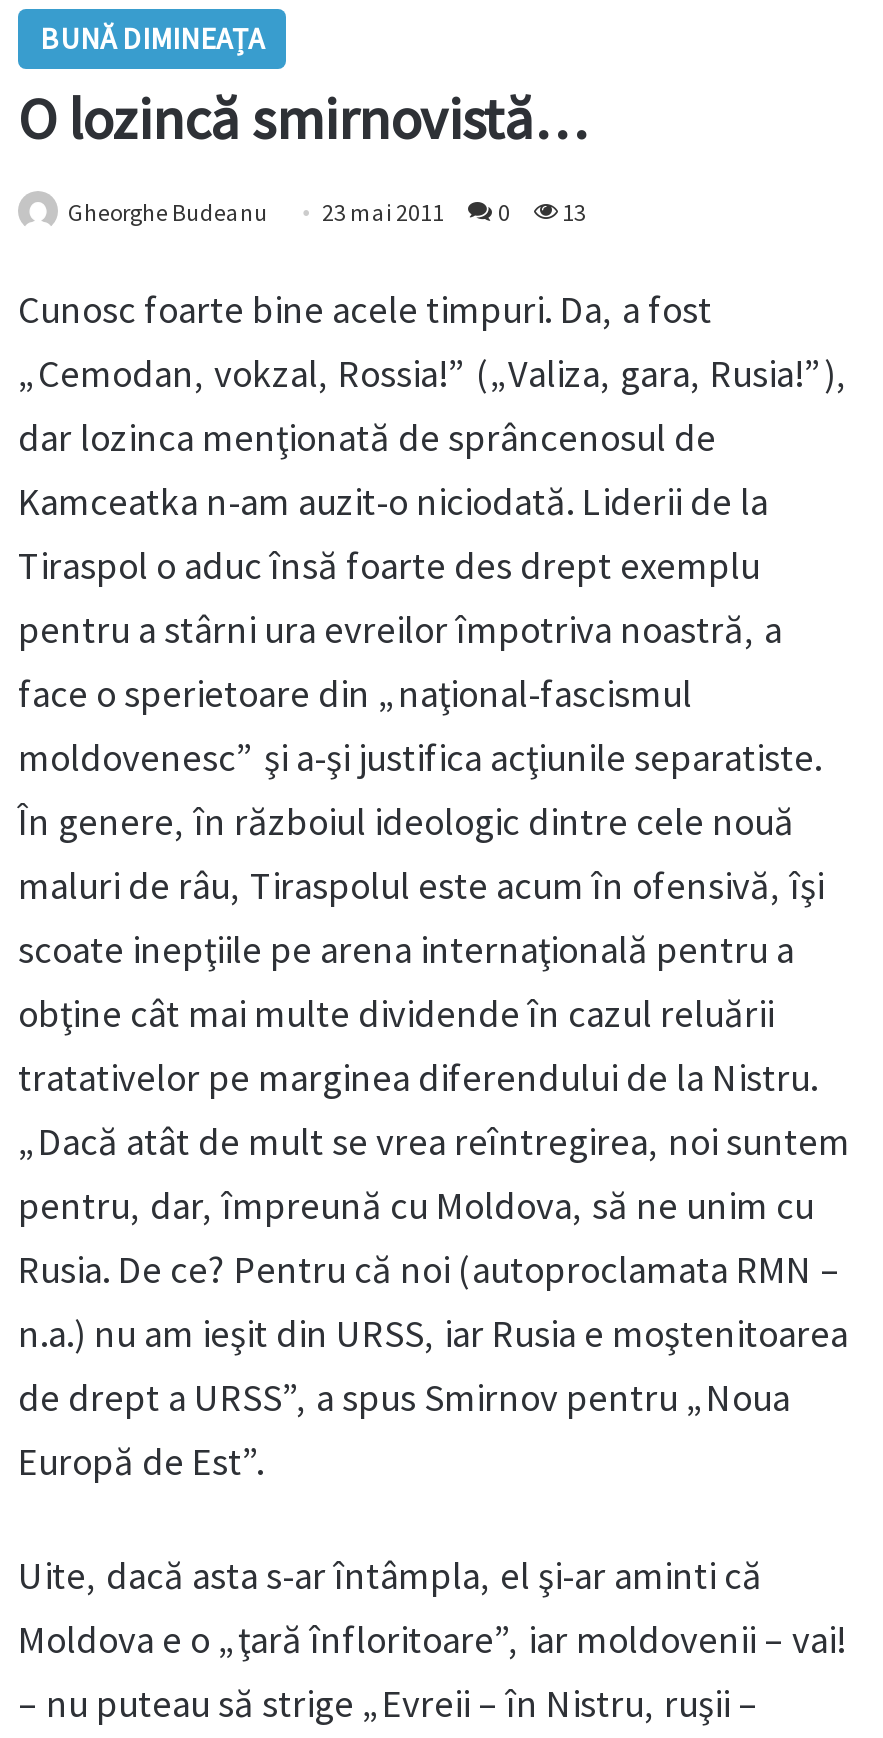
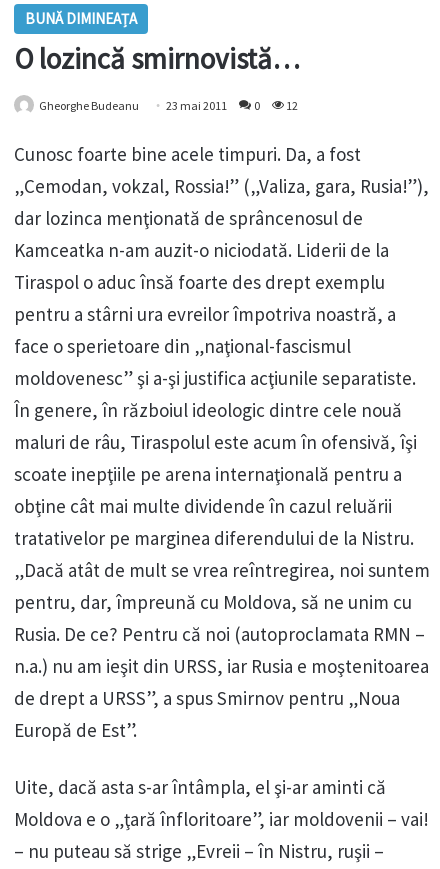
- Gheorghe Budeanu 23 mai 2011 0 13
+ Gheorghe Budeanu 23 mai 2011 0 12
